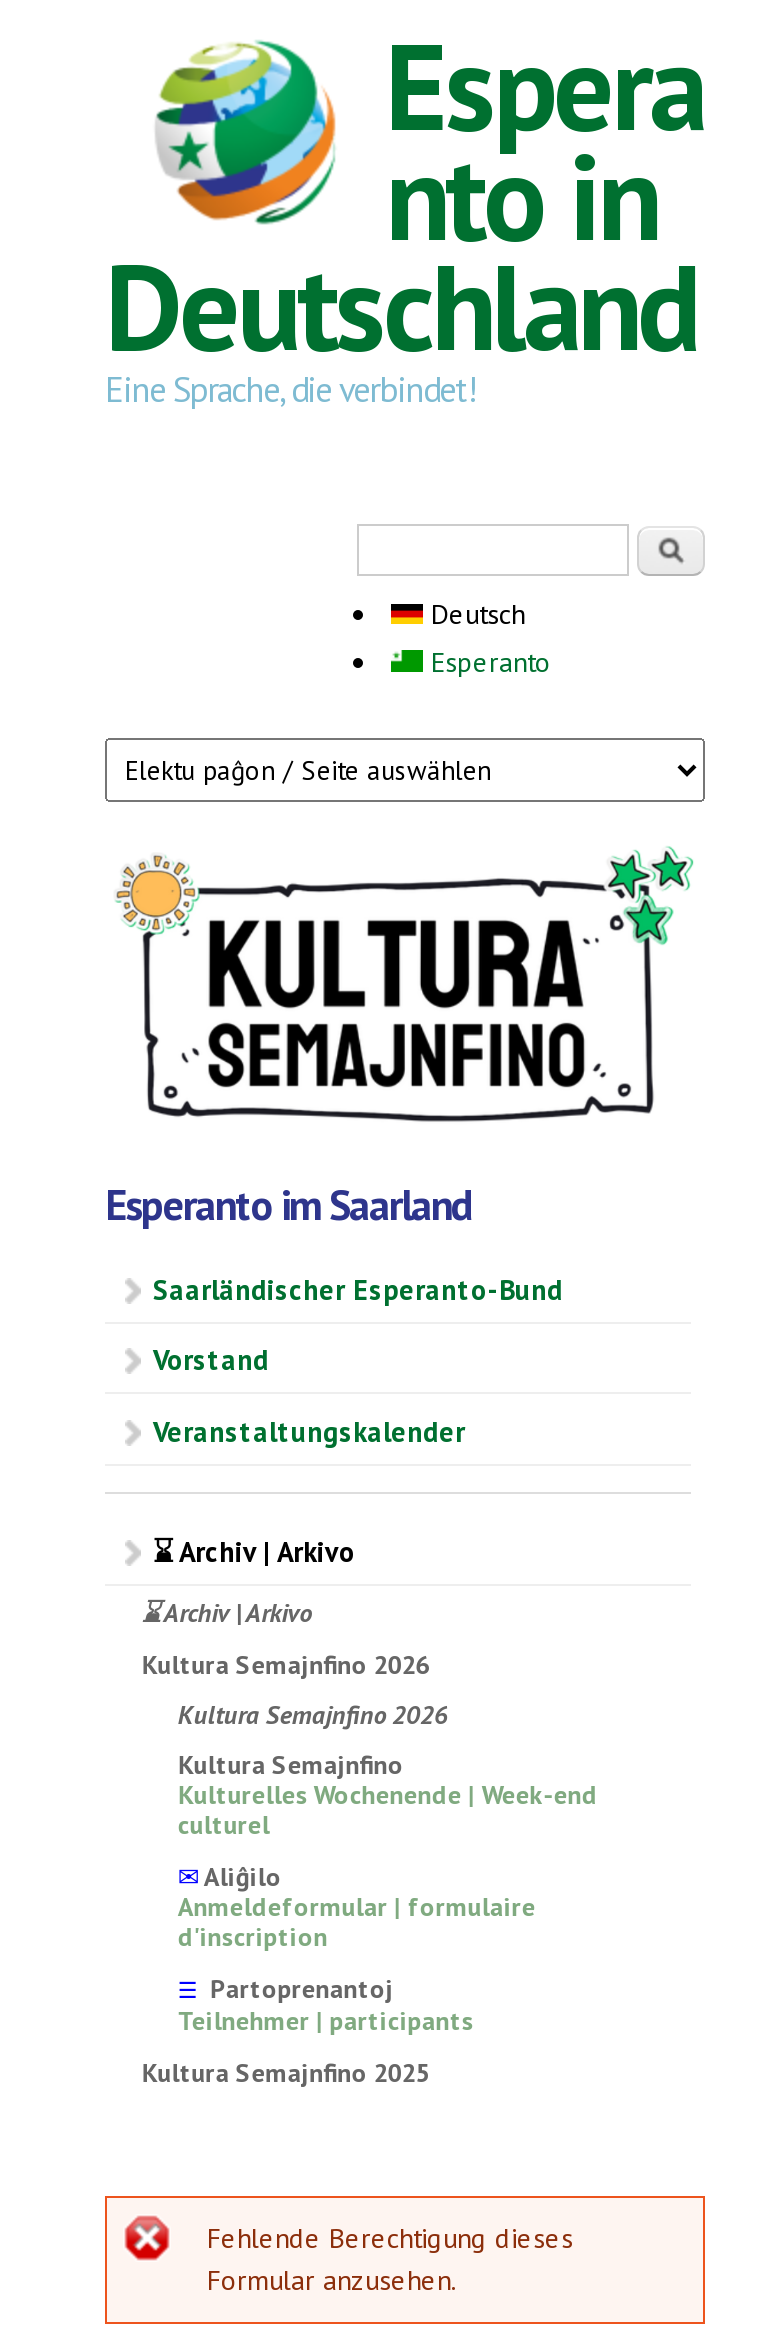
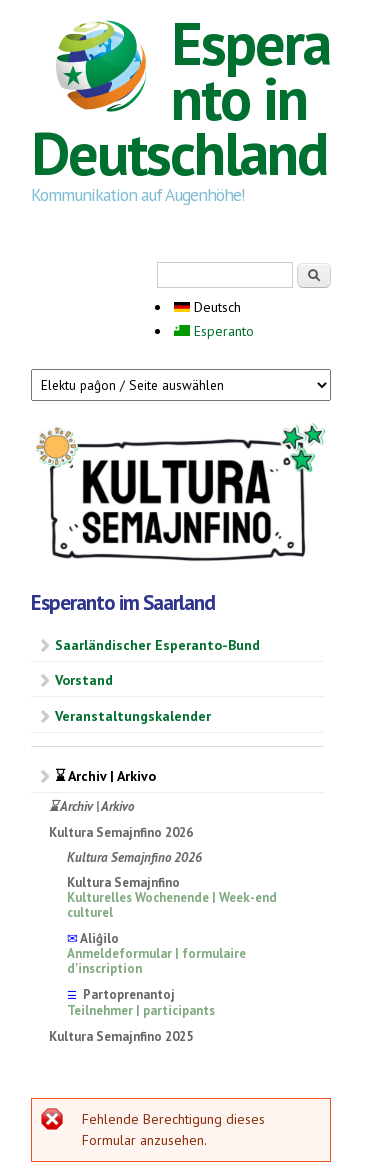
- Eine Sprache, die verbindet!
+ Kommunikation auf Augenhöhe!
